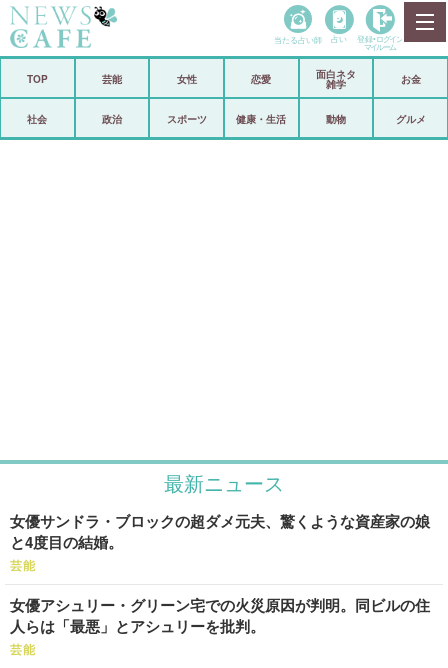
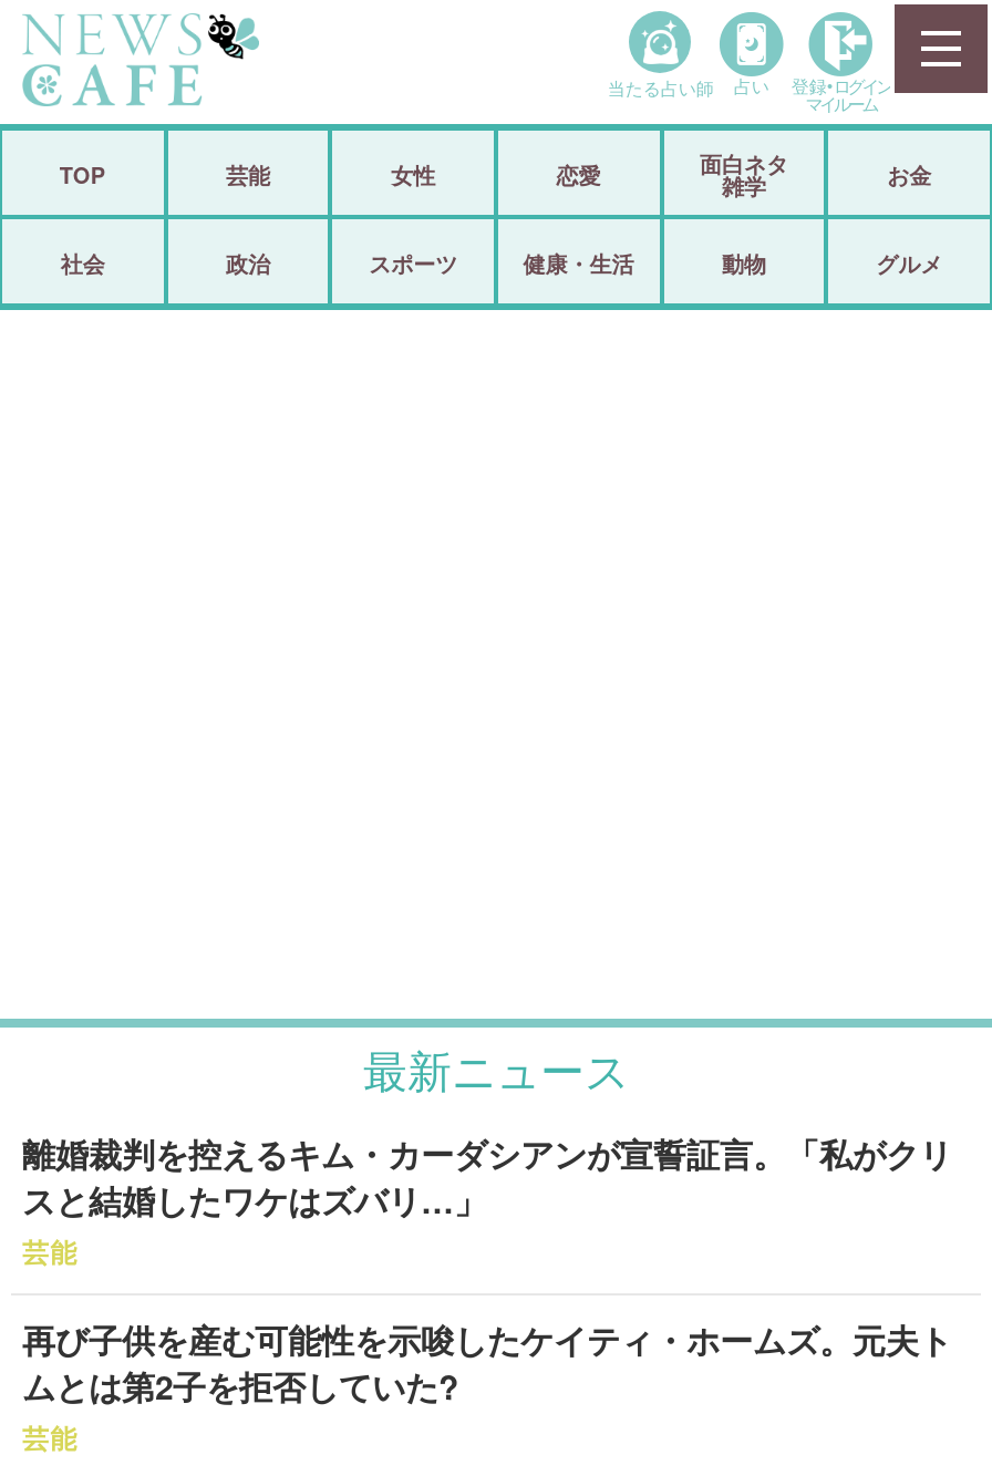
- 女優サンドラ・ブロックの超ダメ元夫、驚くような資産家の娘
- と4度目の結婚。
+ 離婚裁判を控えるキム・カーダシアンが宣誓証言。「私がクリ
+ スと結婚したワケはズバリ…」

- 女優アシュリー・グリーン宅での火災原因が判明。同ビルの住
- 人らは「最悪」とアシュリーを批判。
+ 再び子供を産む可能性を示唆したケイティ・ホームズ。元夫ト
+ ムとは第2子を拒否していた?
